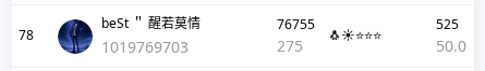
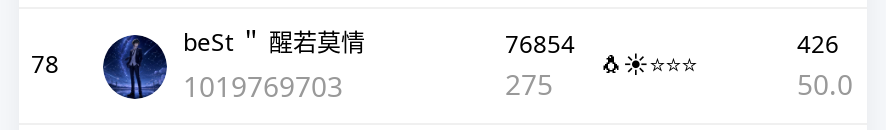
- 76755
+ 76854

- 525
+ 426
